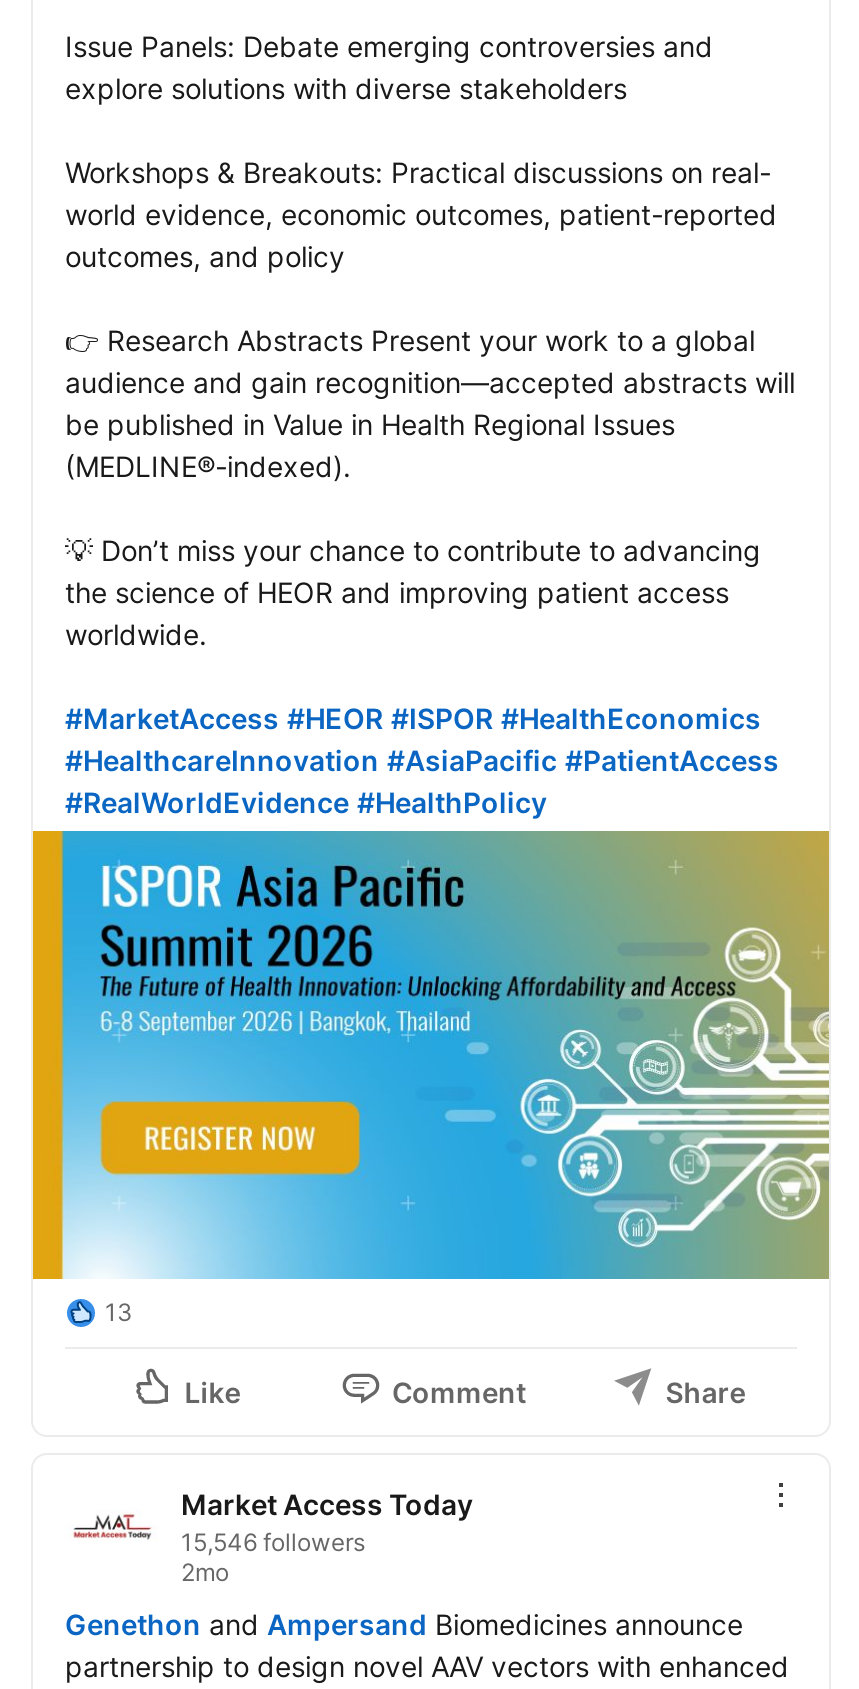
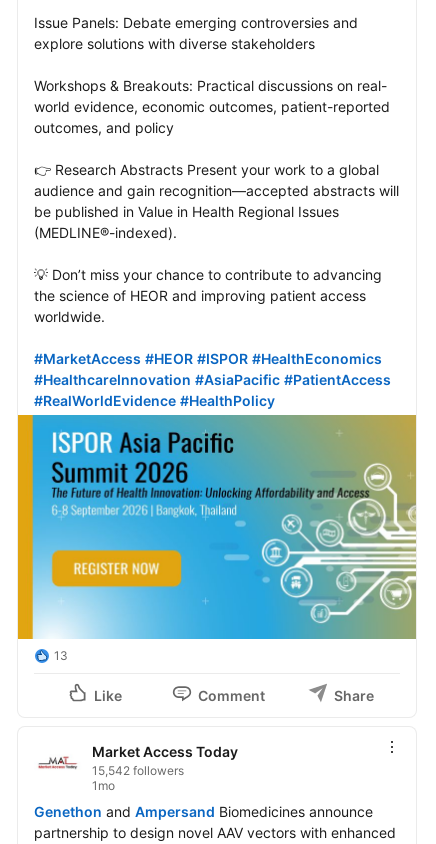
- 15,546 followers
- 2mo
+ 15,542 followers
+ 1mo
